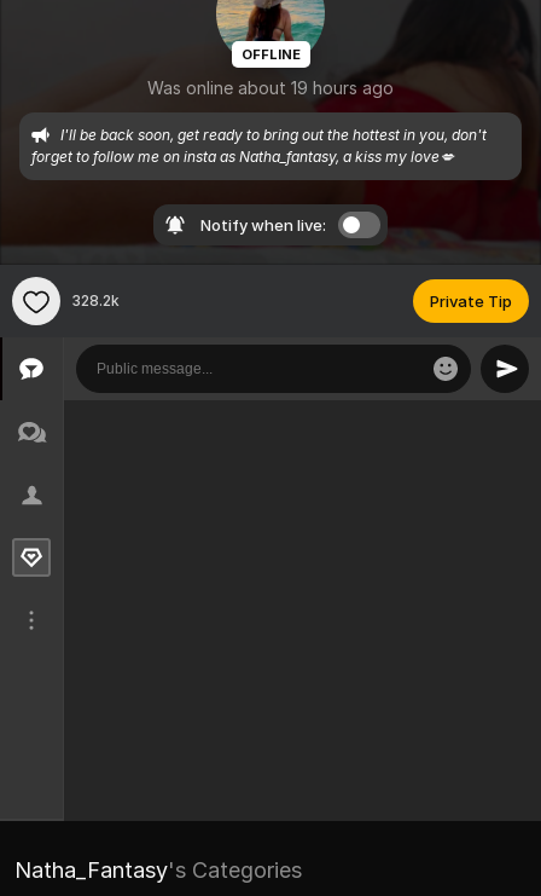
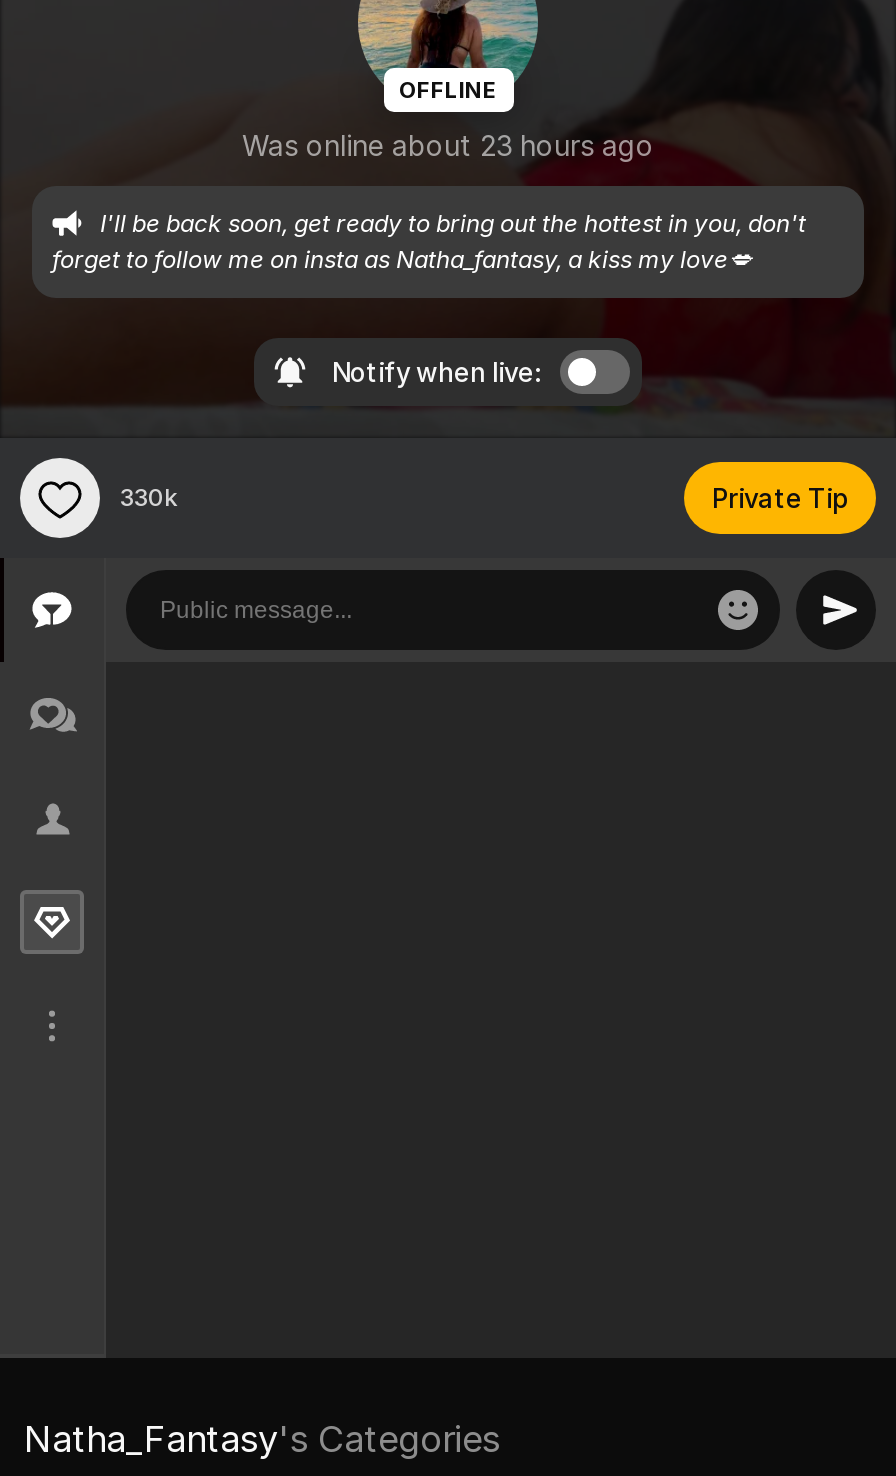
- Was online about 19 hours ago
+ Was online about 23 hours ago

- 328.2k
+ 330k
